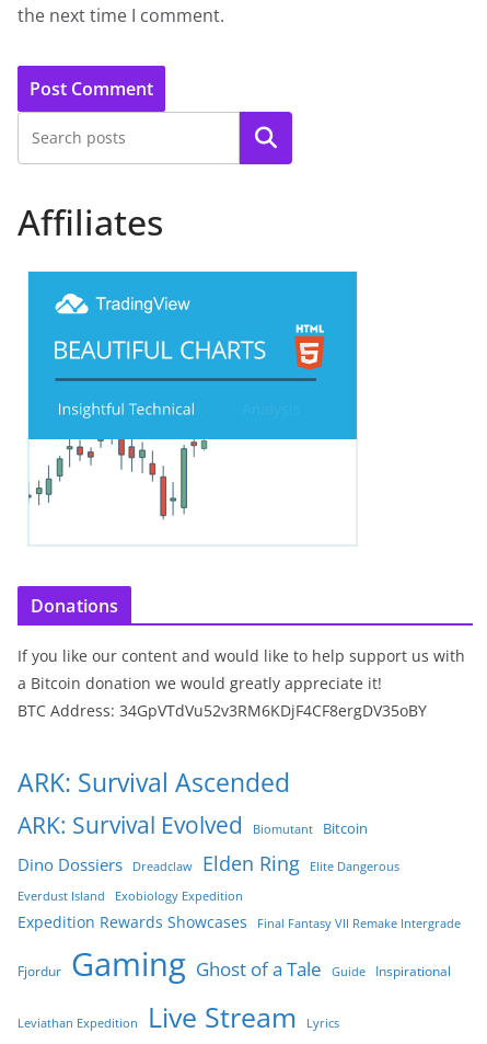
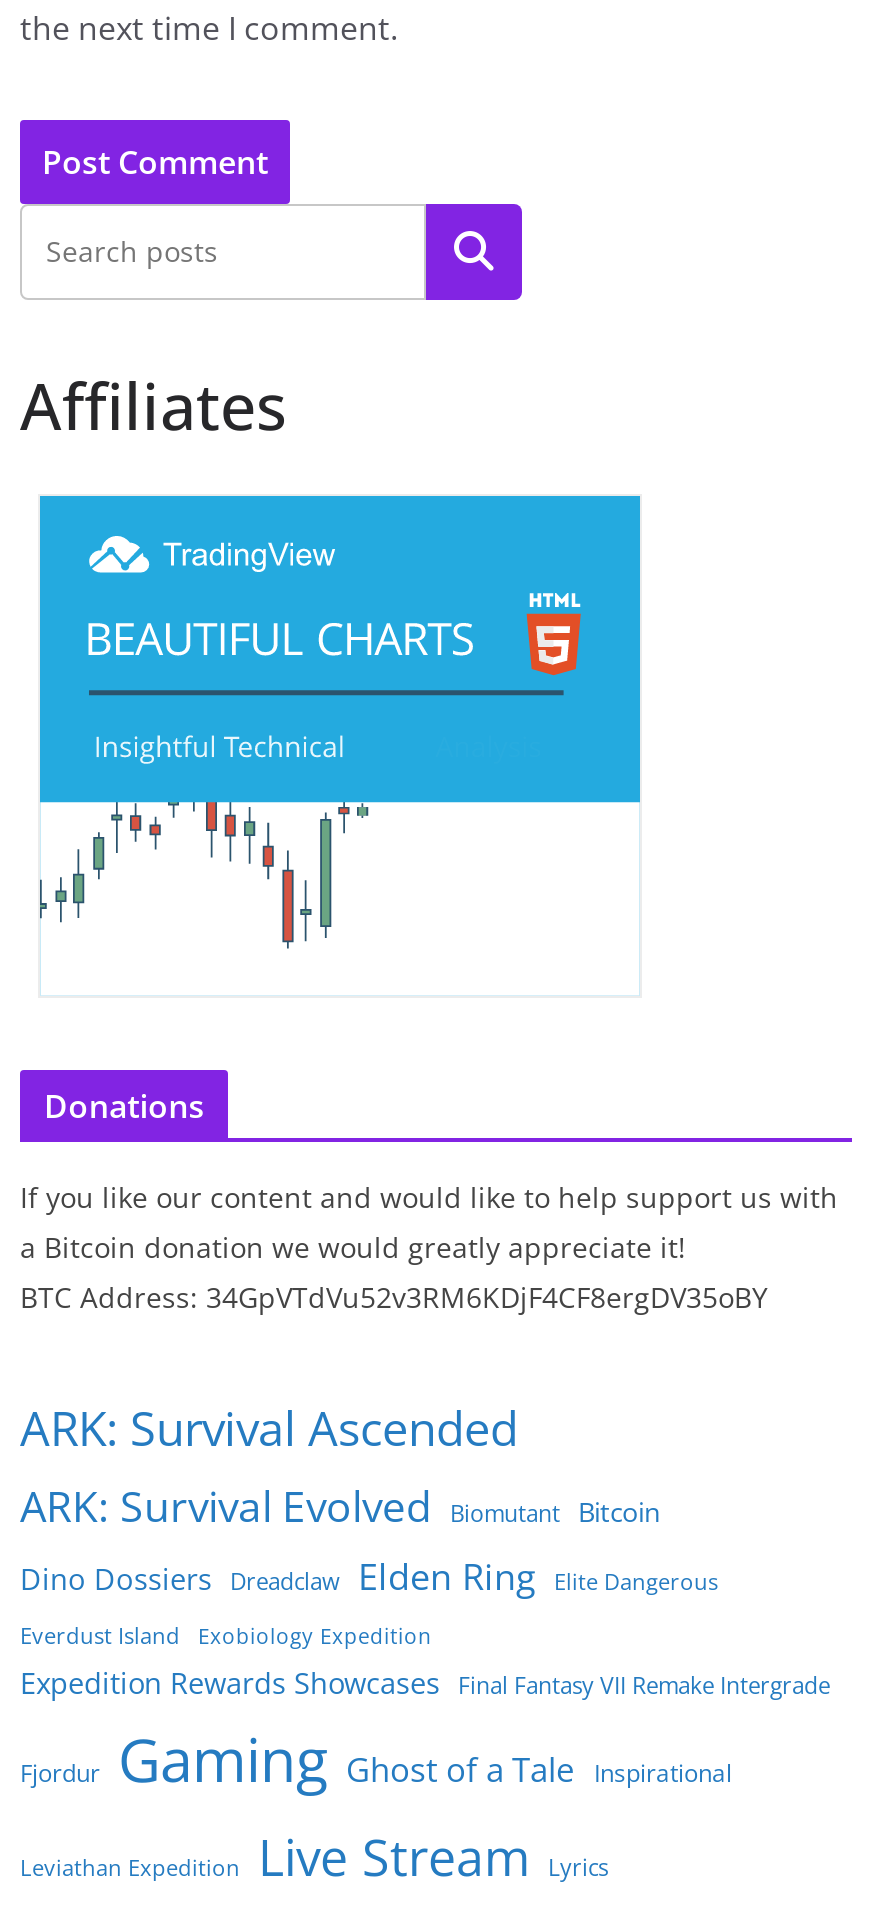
- Fjordur Gaming Ghost of a Tale
- Guide
- Inspirational
+ Fjordur Gaming Ghost of a Tale Inspirational
